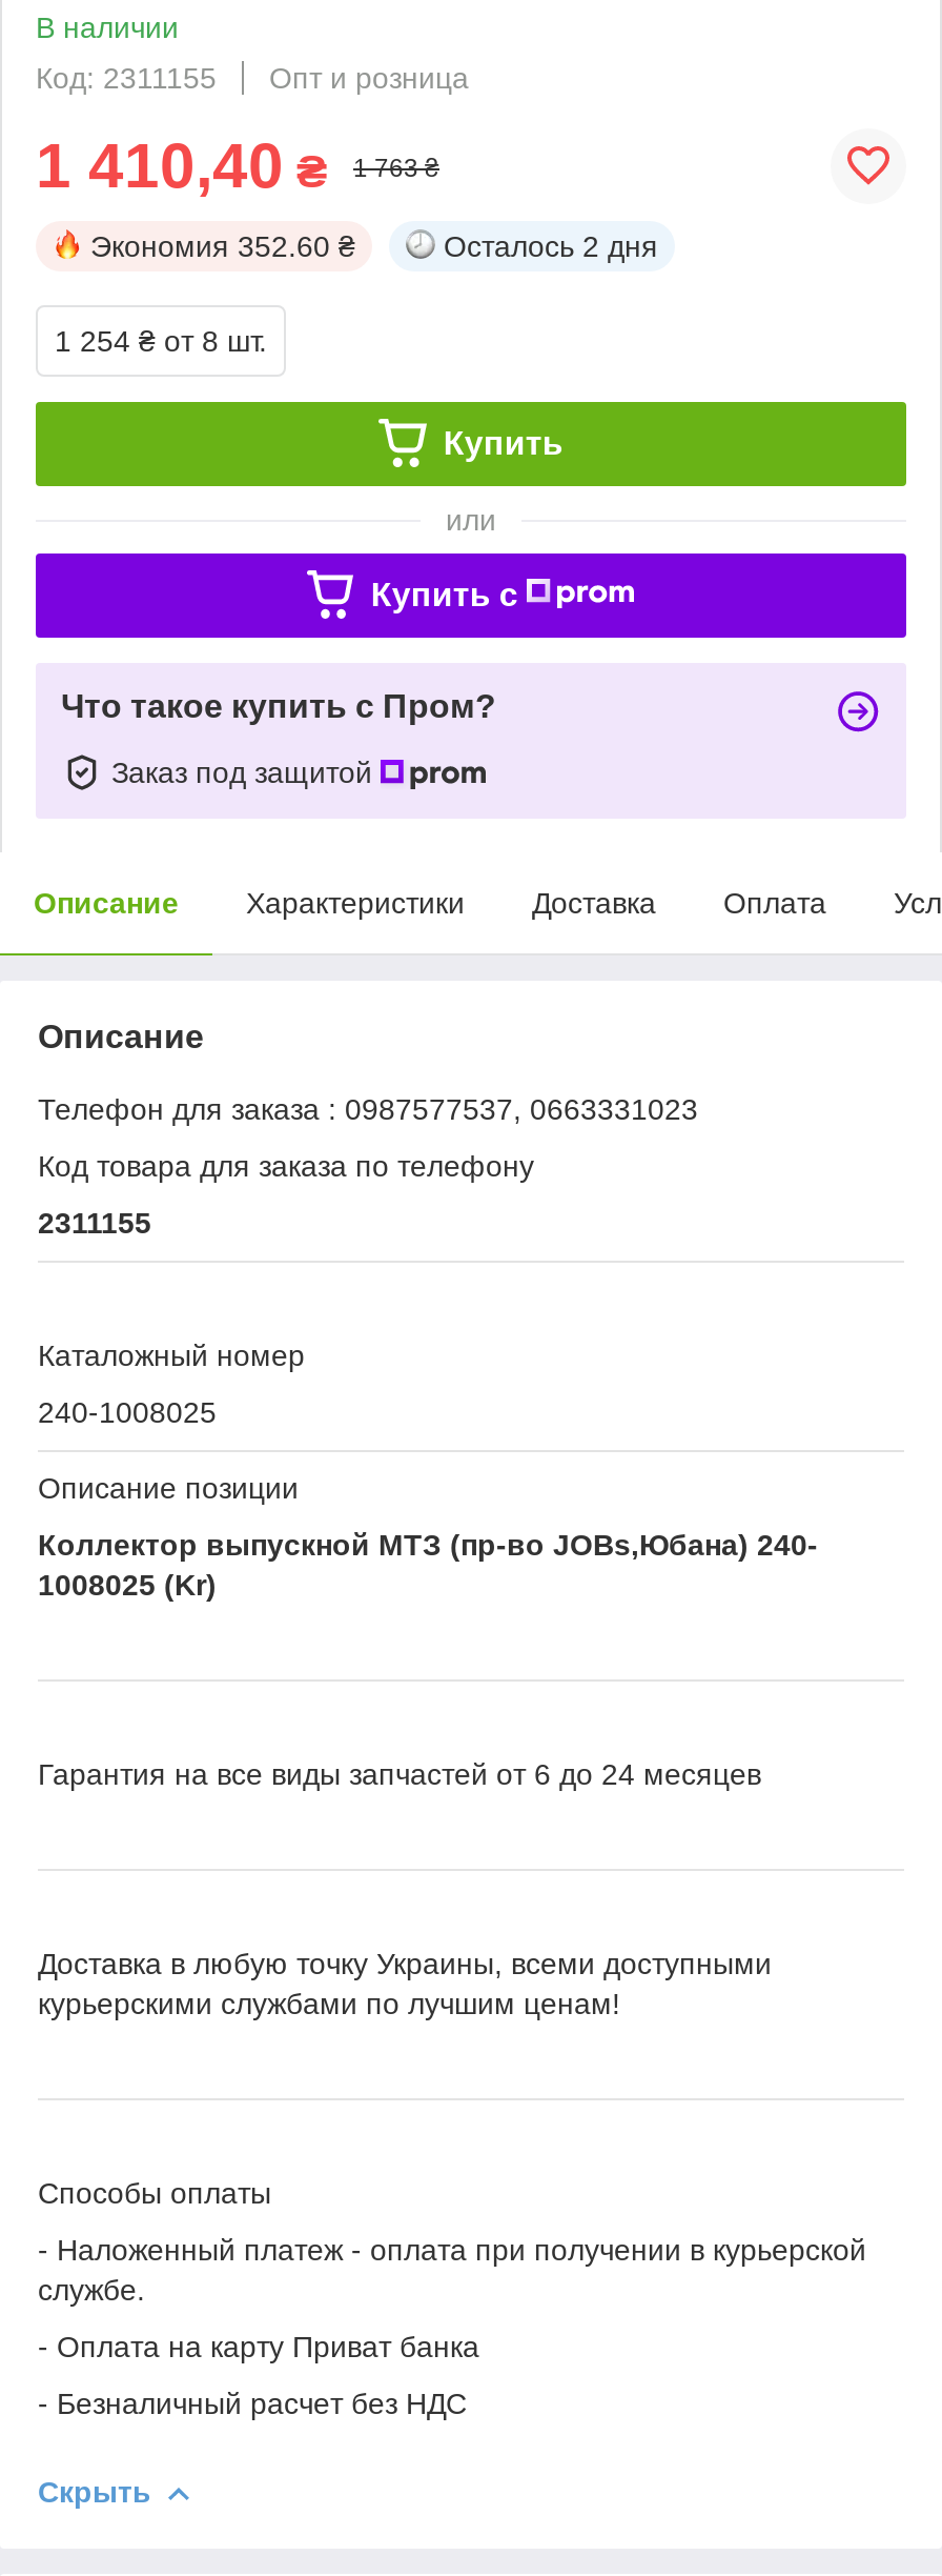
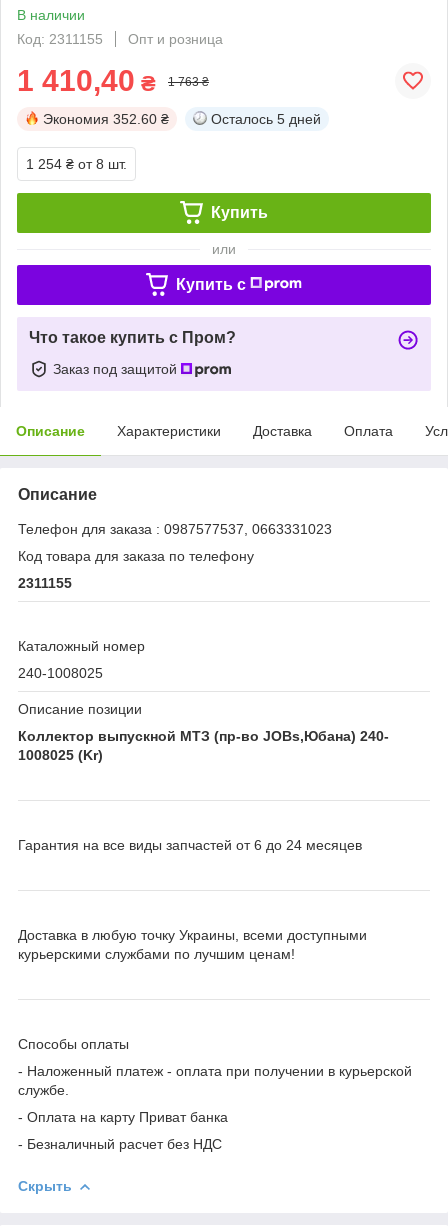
- Осталось 2 дня
+ Осталось 5 дней
